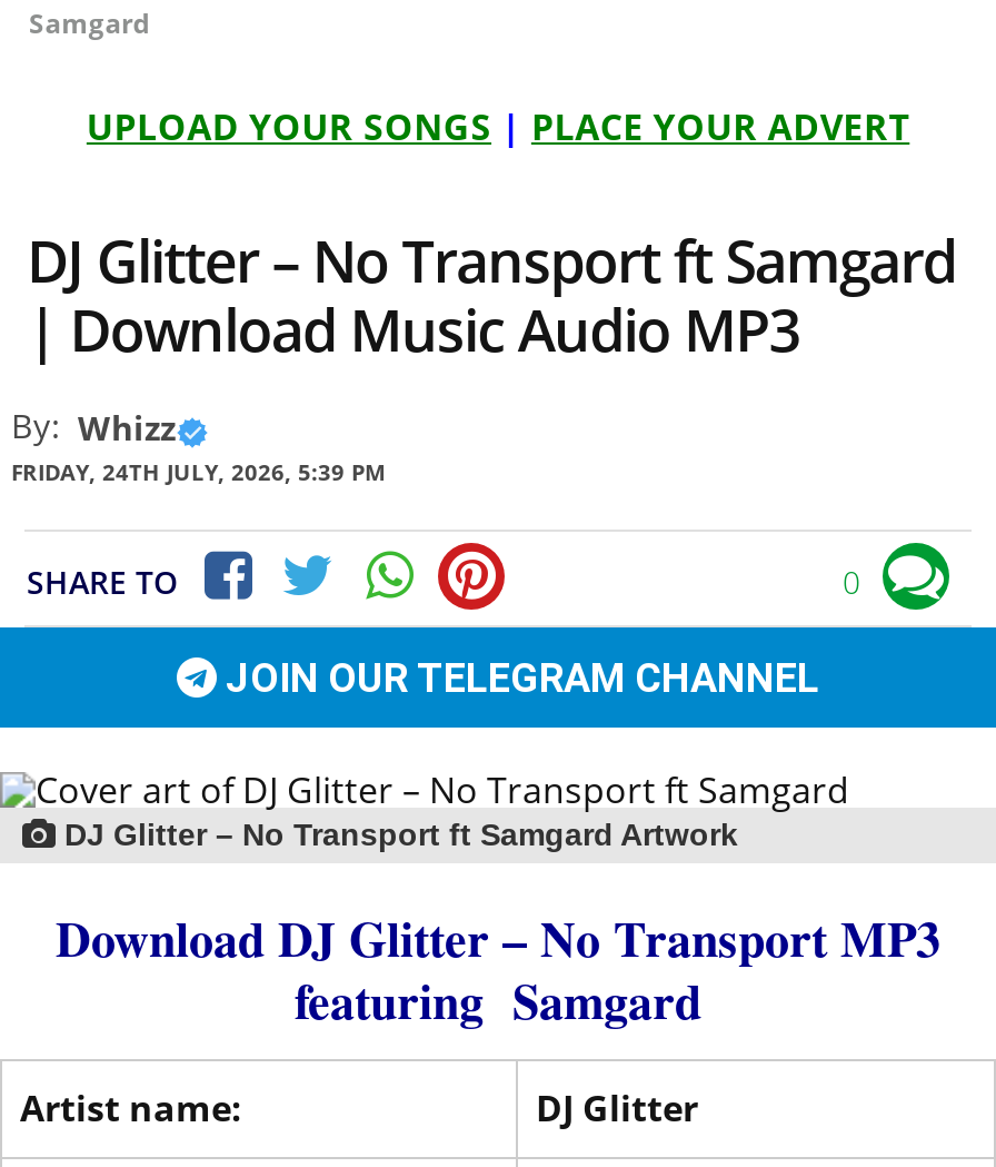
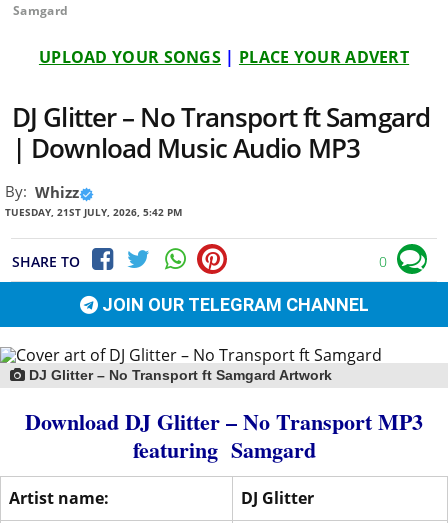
- FRIDAY, 24TH JULY, 2026, 5:39 PM
+ TUESDAY, 21ST JULY, 2026, 5:42 PM
